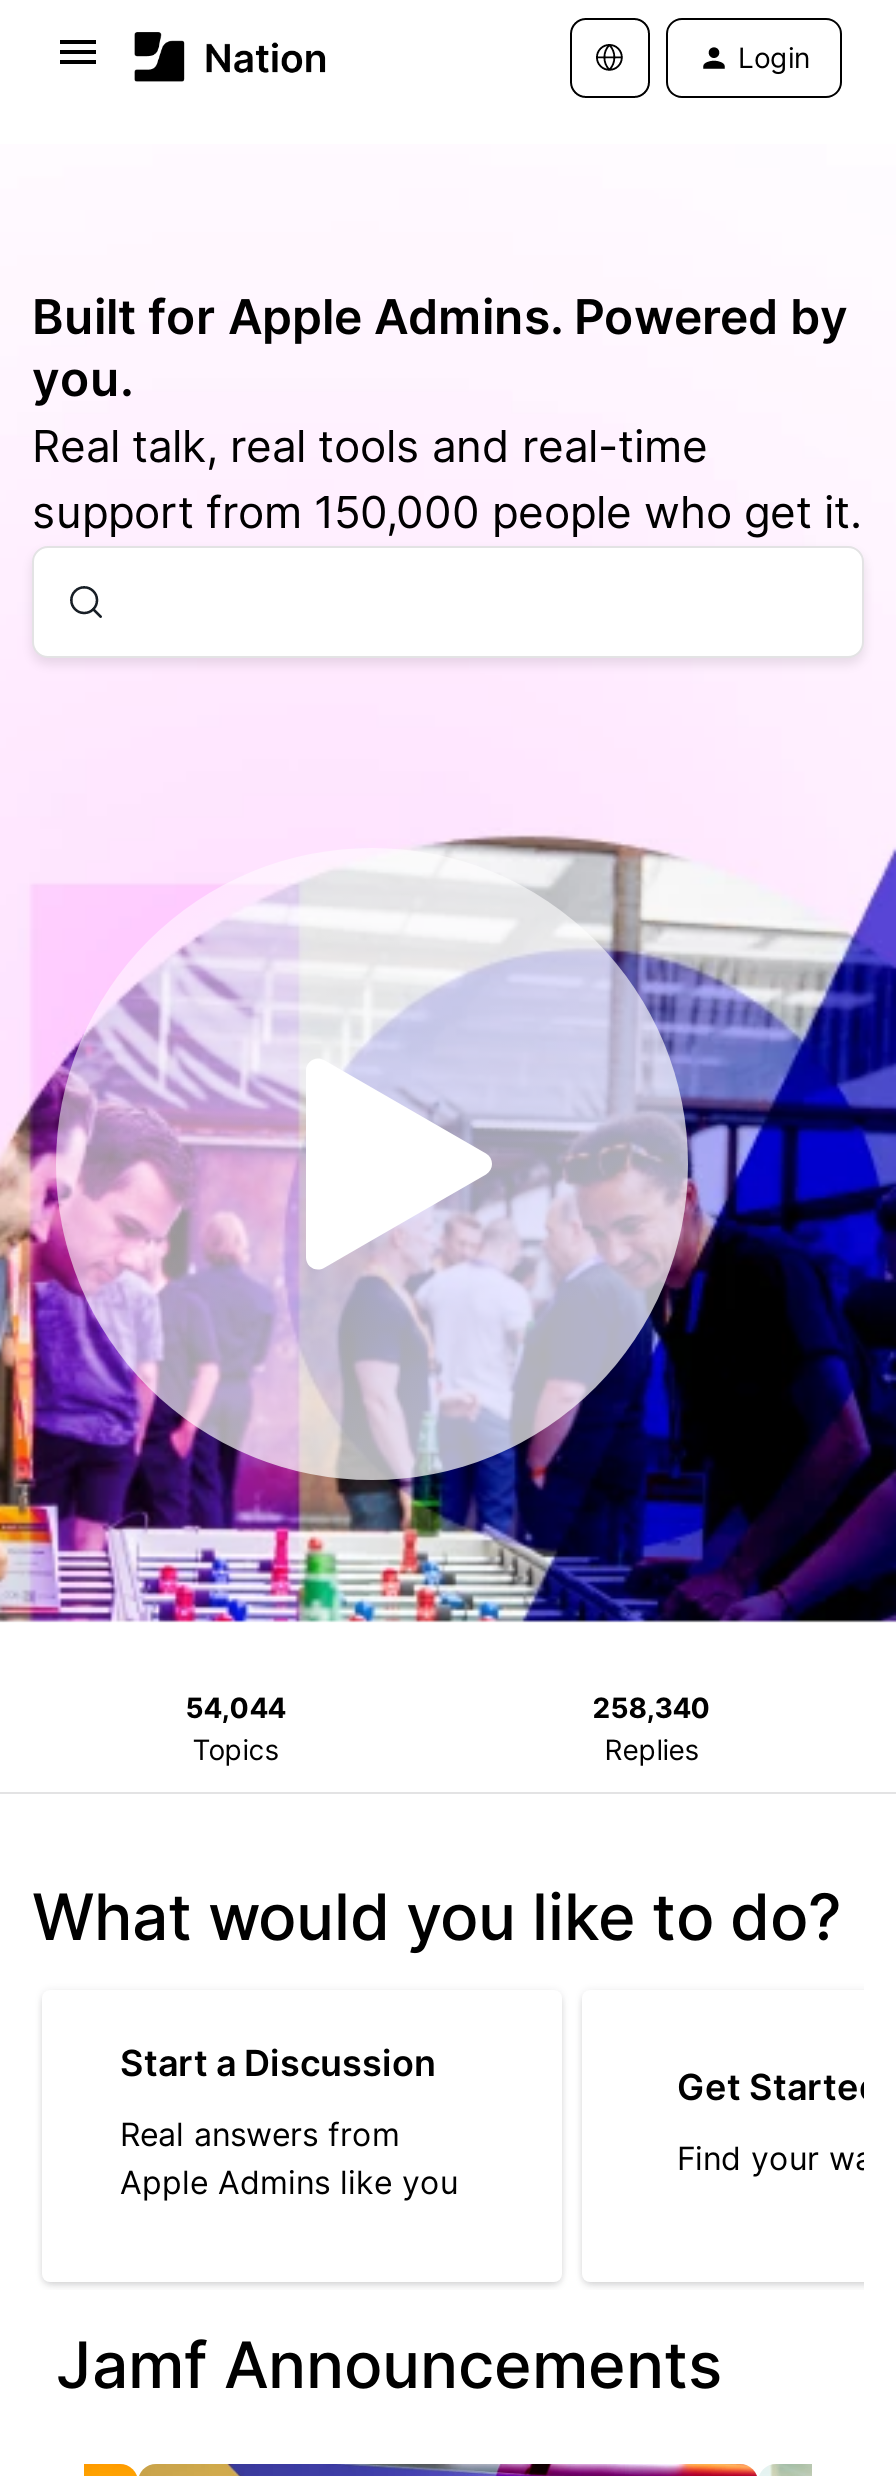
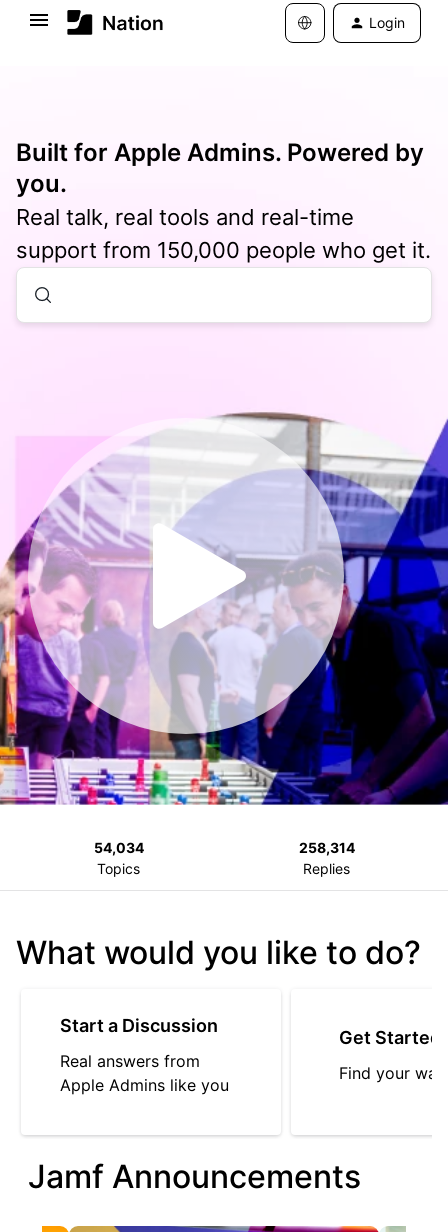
- 54,044
+ 54,034

- 258,340
+ 258,314
